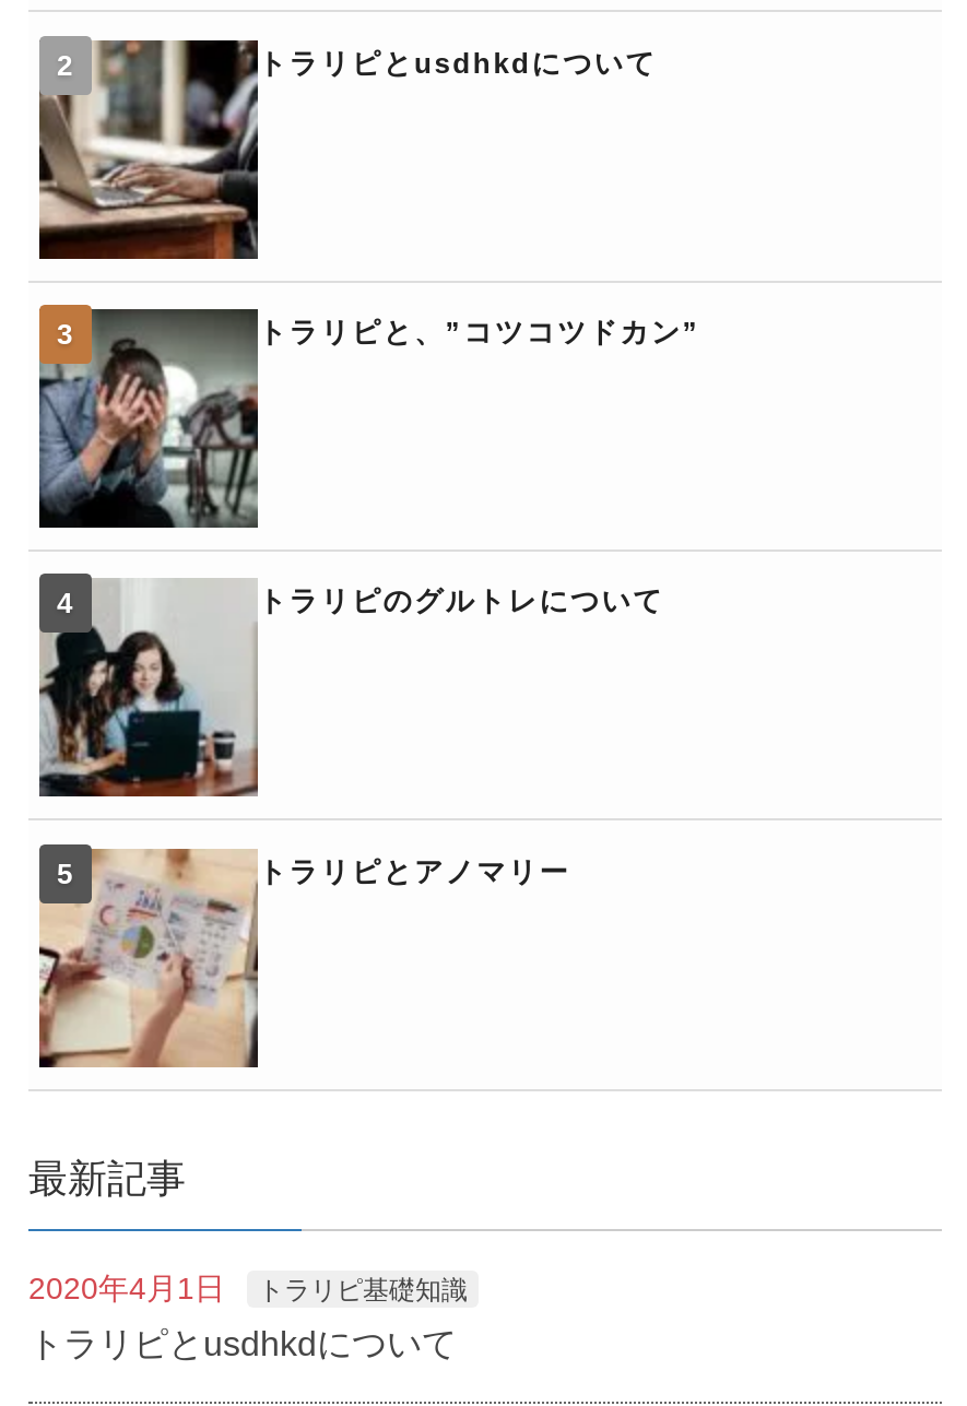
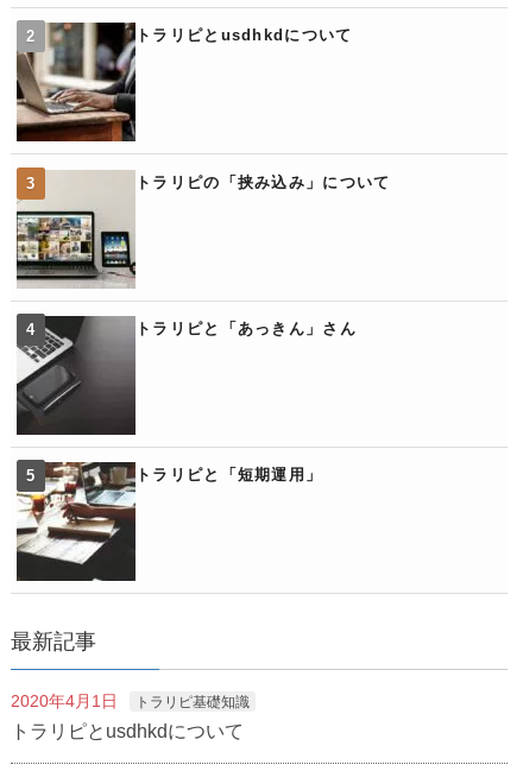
- [image]
- トラリピと、”コツコツドカン”
+ [image]
+ トラリピの「挟み込み」について

- [image]
- トラリピのグルトレについて
+ [image]
+ トラリピと「あっきん」さん

- [image]
- トラリピとアノマリー
+ [image]
+ トラリピと「短期運用」
